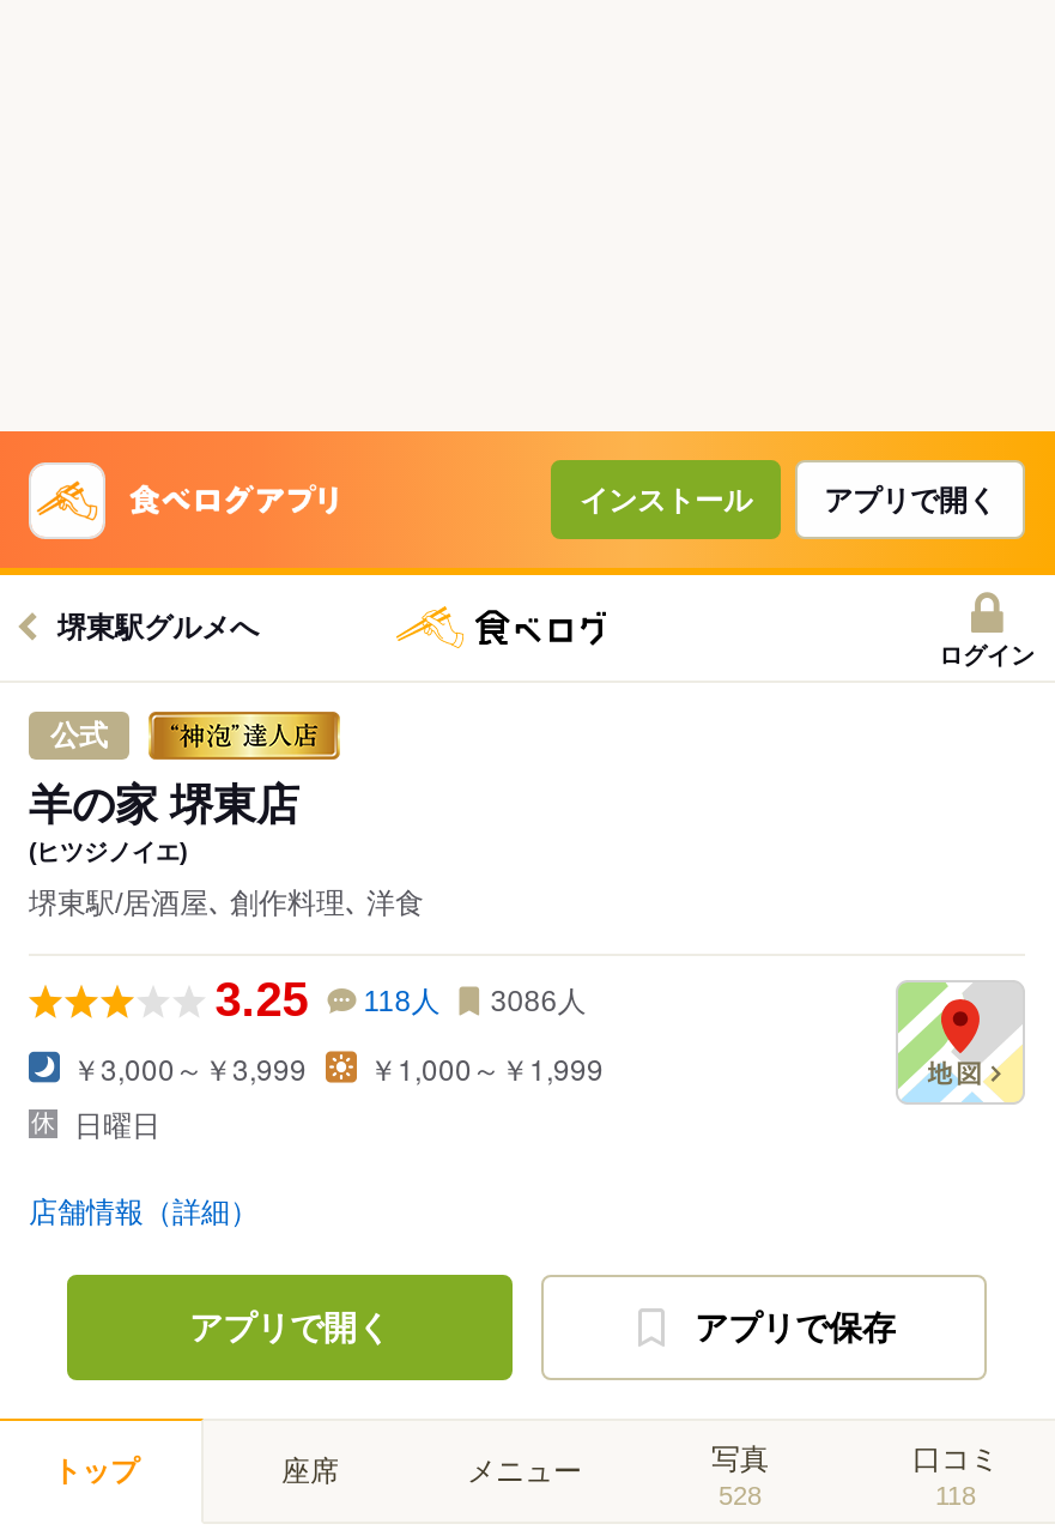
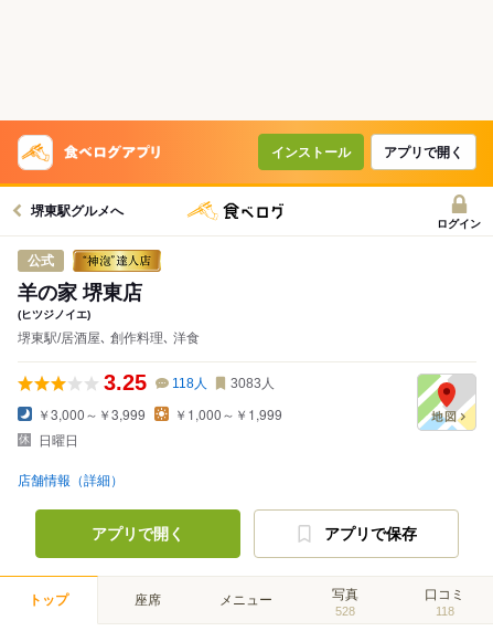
- 3.25 118人 3086人
+ 3.25 118人 3083人
